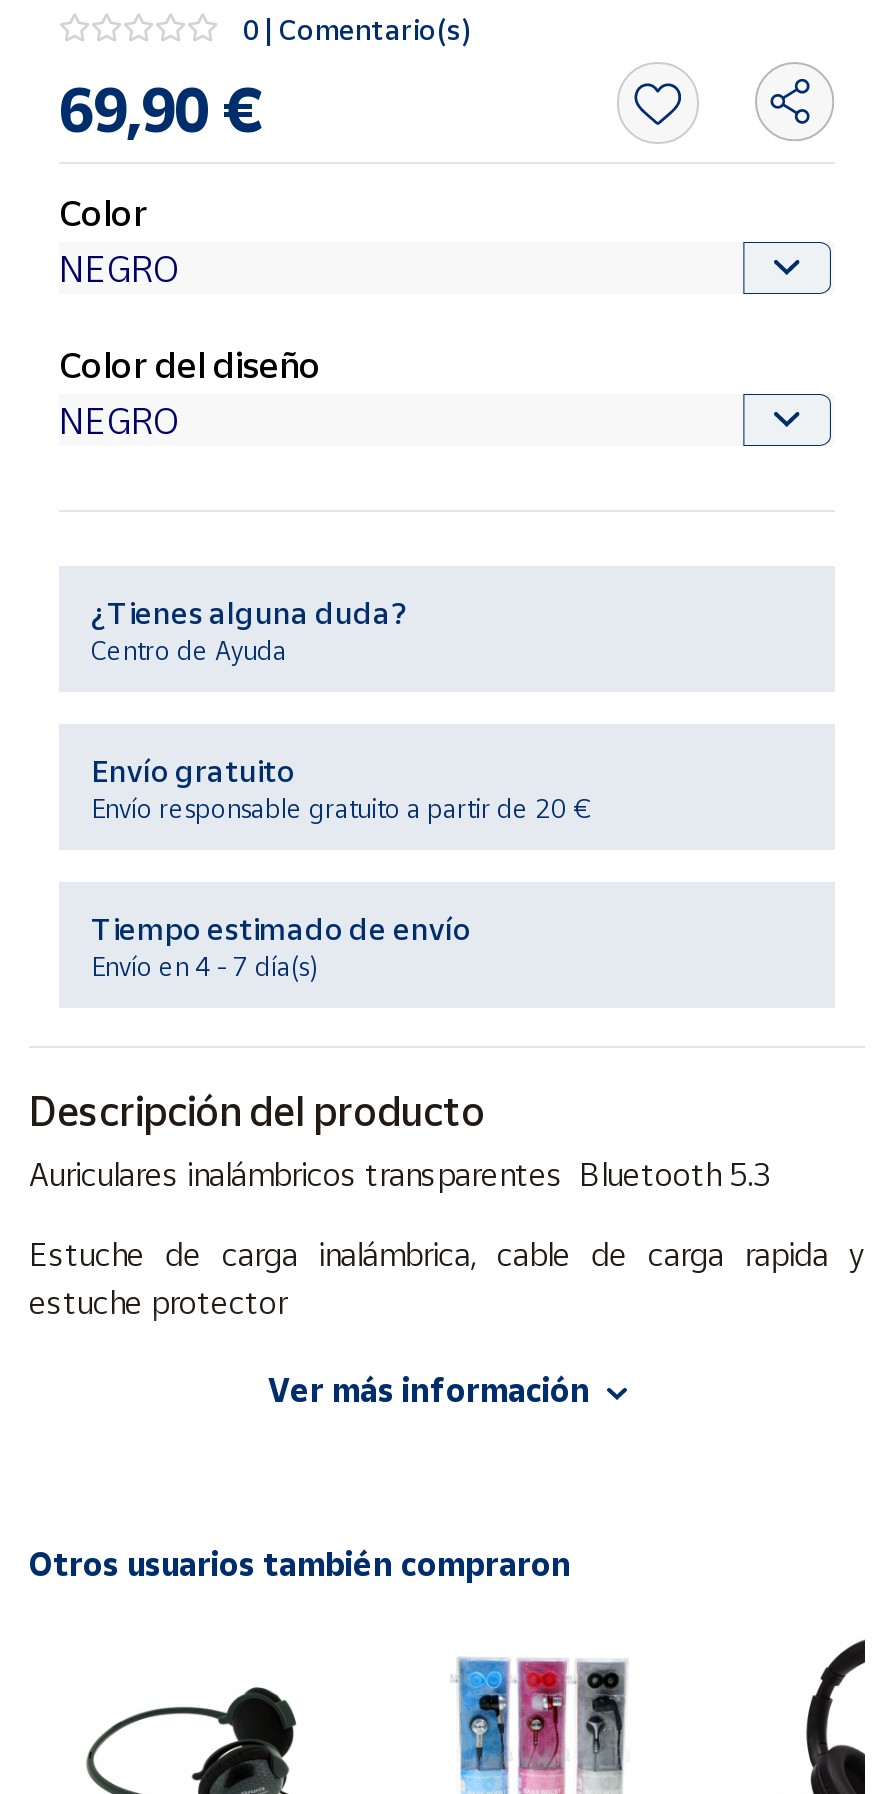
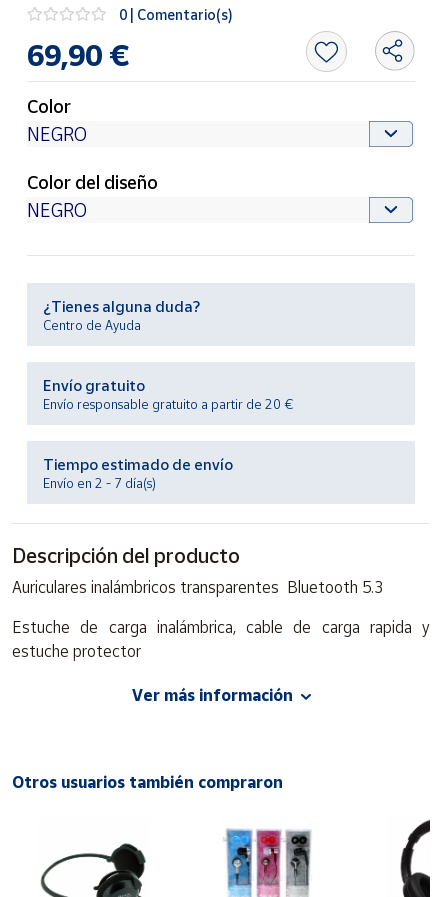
- Envío en 4 - 7 día(s)
+ Envío en 2 - 7 día(s)
